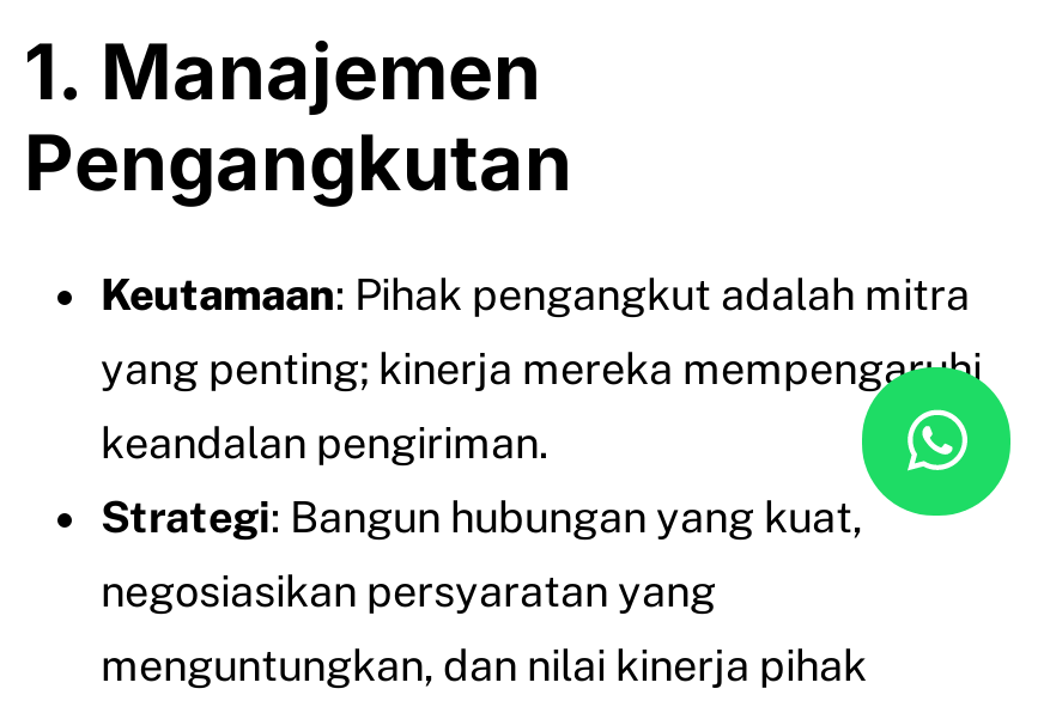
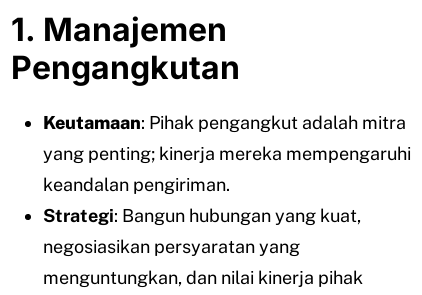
- [image]
